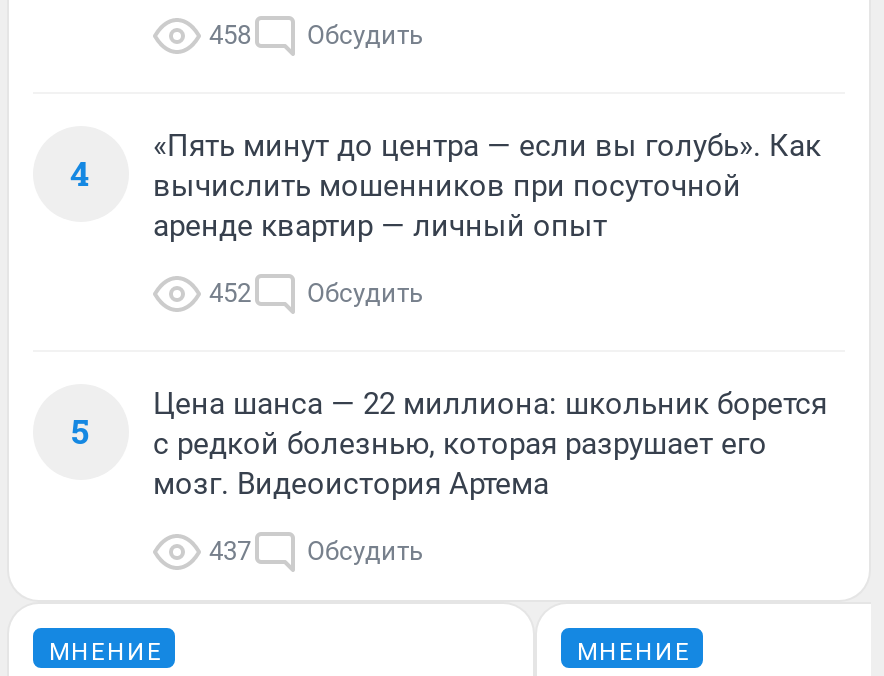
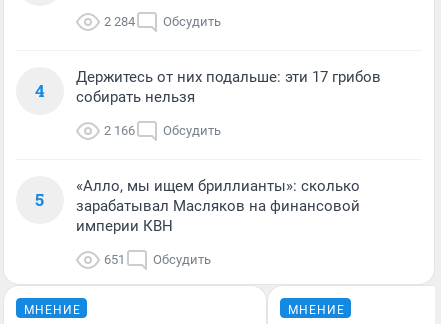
- 458 Обсудить
+ 2 284 Обсудить

- «Пять минут до центра — если вы голубь». Как
- вычислить мошенников при посуточной
- аренде квартир — личный опыт
+ Держитесь от них подальше: эти 17 грибов
+ собирать нельзя

- 452 Обсудить
+ 2 166 Обсудить

- Цена шанса — 22 миллиона: школьник борется
- с редкой болезнью, которая разрушает его
- мозг. Видеоистория Артема
+ «Алло, мы ищем бриллианты»: сколько
+ зарабатывал Масляков на финансовой
+ империи КВН

- 437 Обсудить
+ 651 Обсудить
